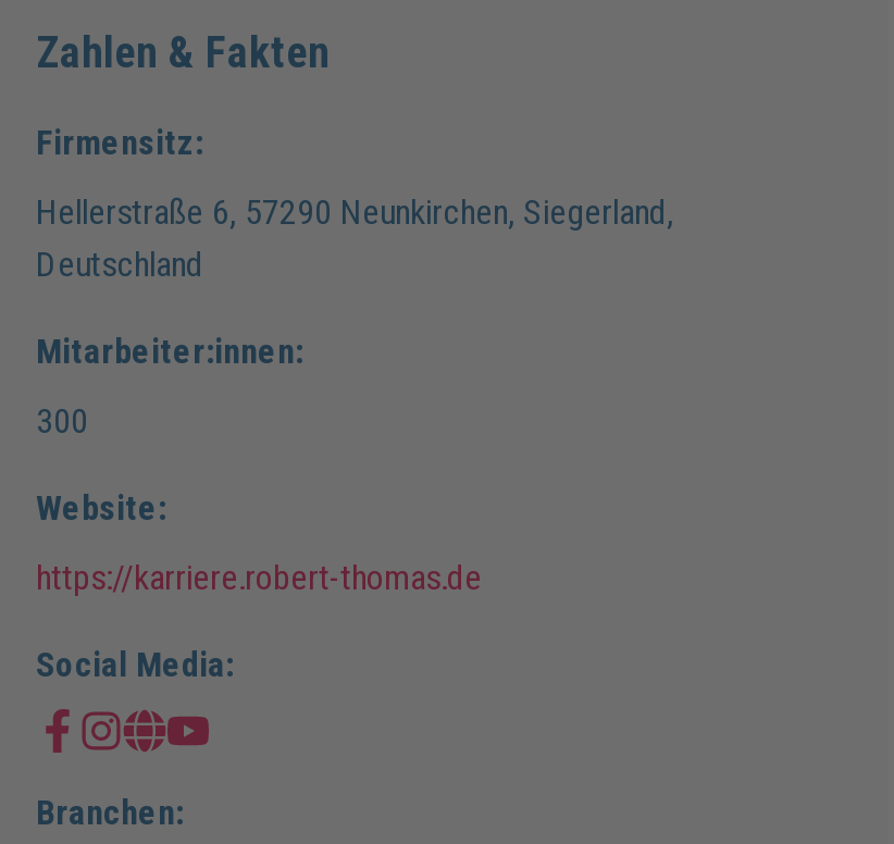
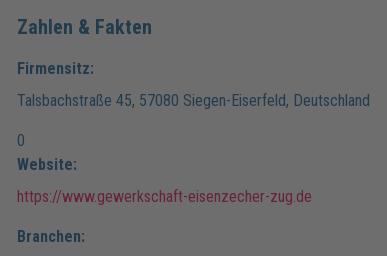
- Hellerstraße 6, 57290 Neunkirchen, Siegerland,
- Deutschland
- Mitarbeiter:innen:
- 300
+ Talsbachstraße 45, 57080 Siegen-Eiserfeld, Deutschland
+ 0

- https://karriere.robert-thomas.de
- Social Media:
+ https://www.gewerkschaft-eisenzecher-zug.de
